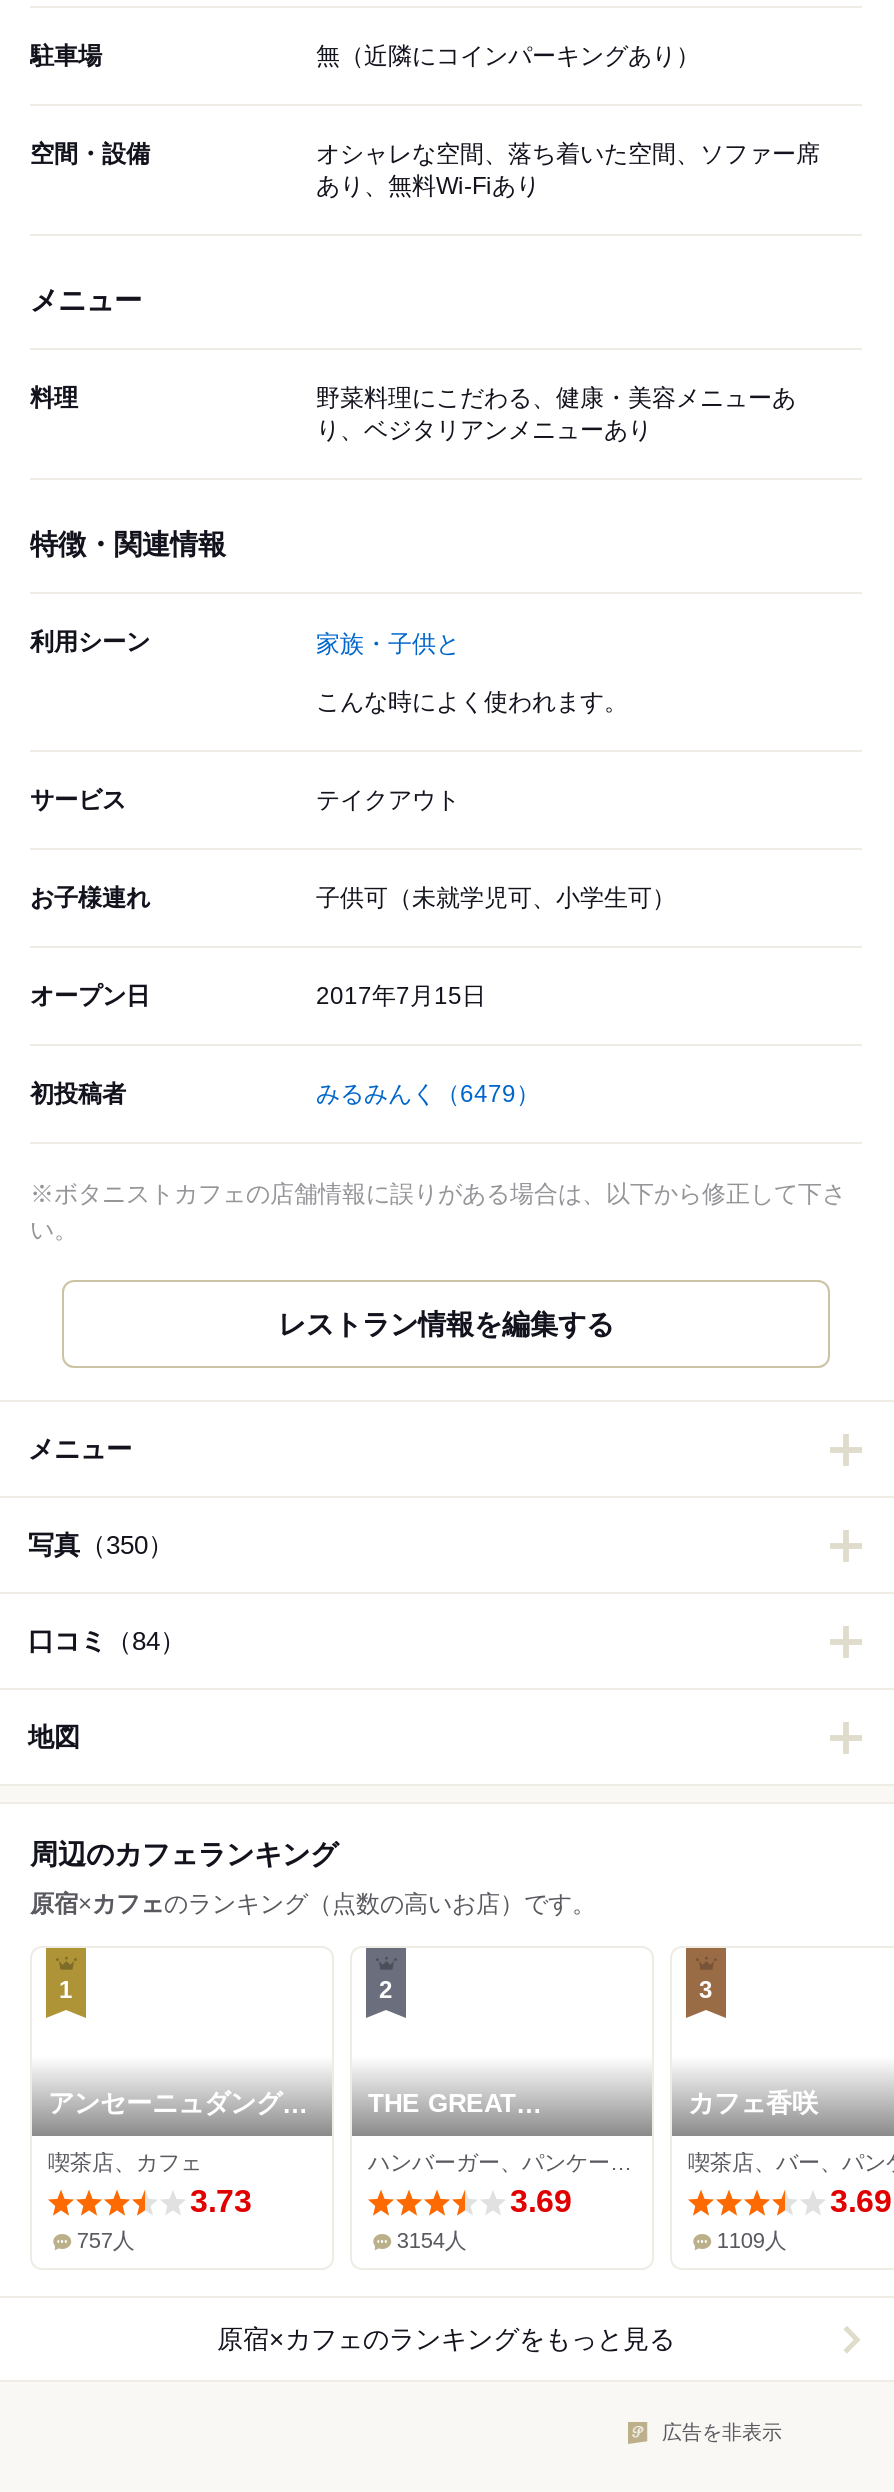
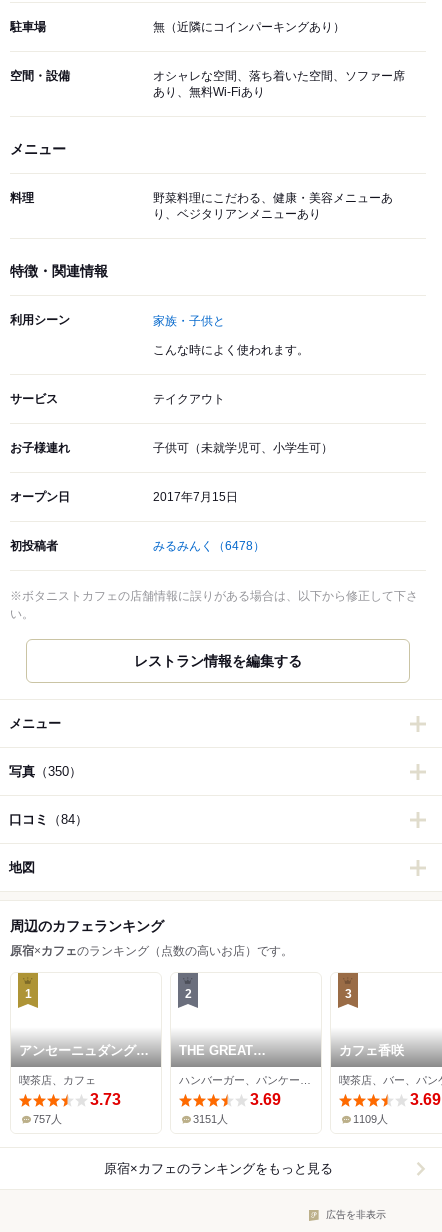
- みるみんく（6479）
+ みるみんく（6478）

- 3154人
+ 3151人
